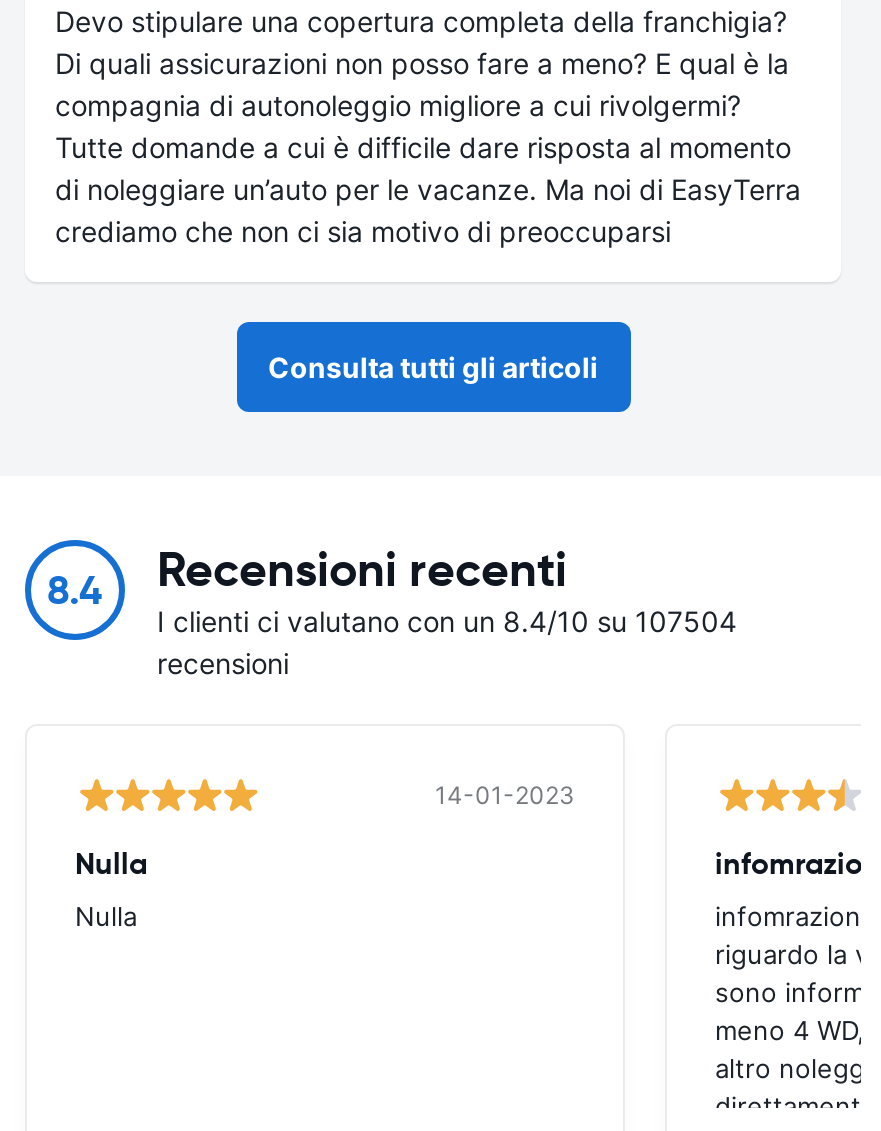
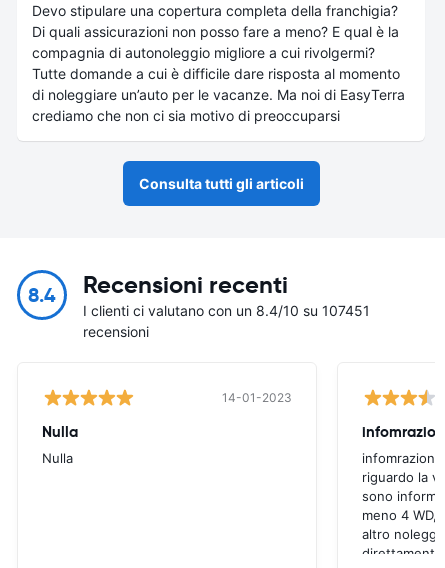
- I clienti ci valutano con un 8.4/10 su 107504
+ I clienti ci valutano con un 8.4/10 su 107451
